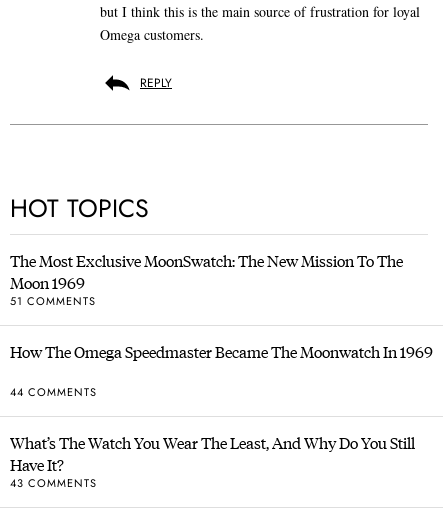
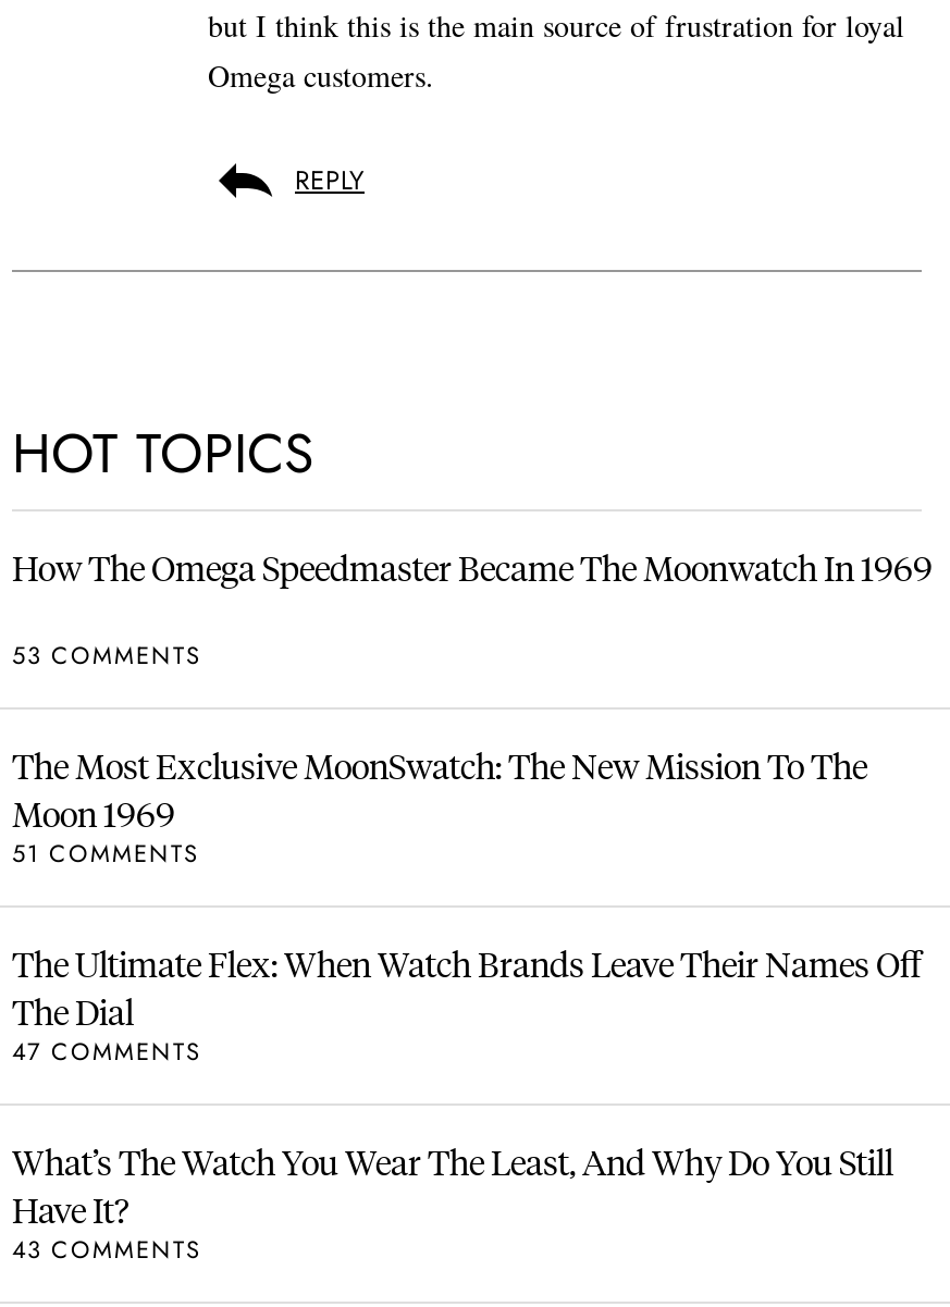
+ 53 COMMENTS

moved up: How The Omega Speedmaster Became The Moonwatch In 1969

- 44 COMMENTS
+ The Ultimate Flex: When Watch Brands Leave Their Names Off
+ The Dial
+ 47 COMMENTS
